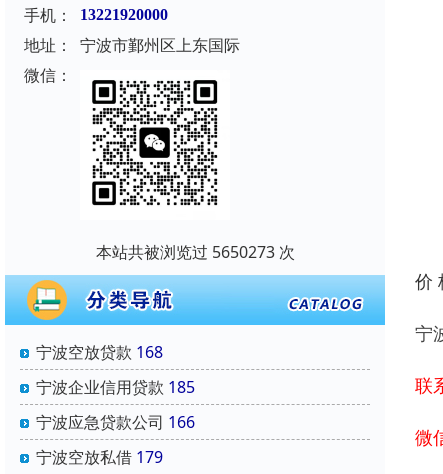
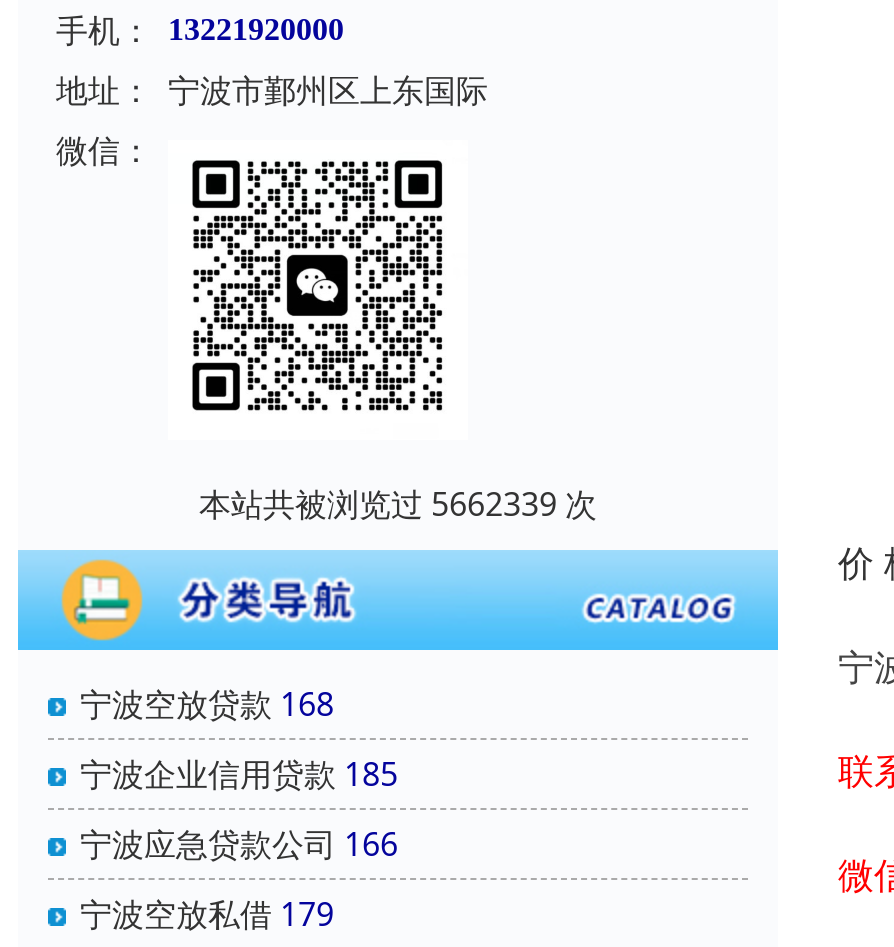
- 本站共被浏览过 5650273 次
+ 本站共被浏览过 5662339 次
